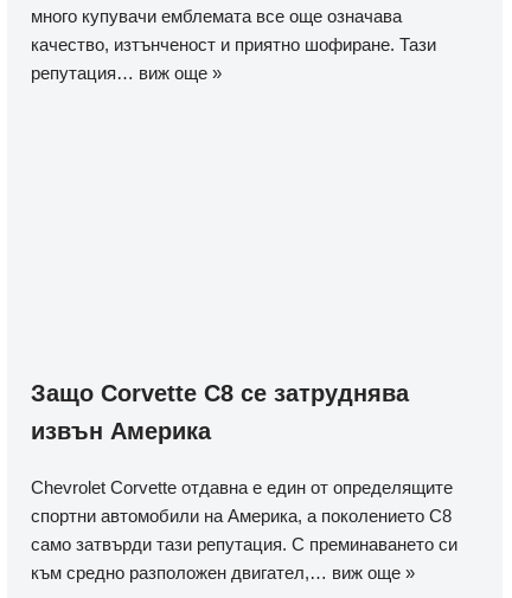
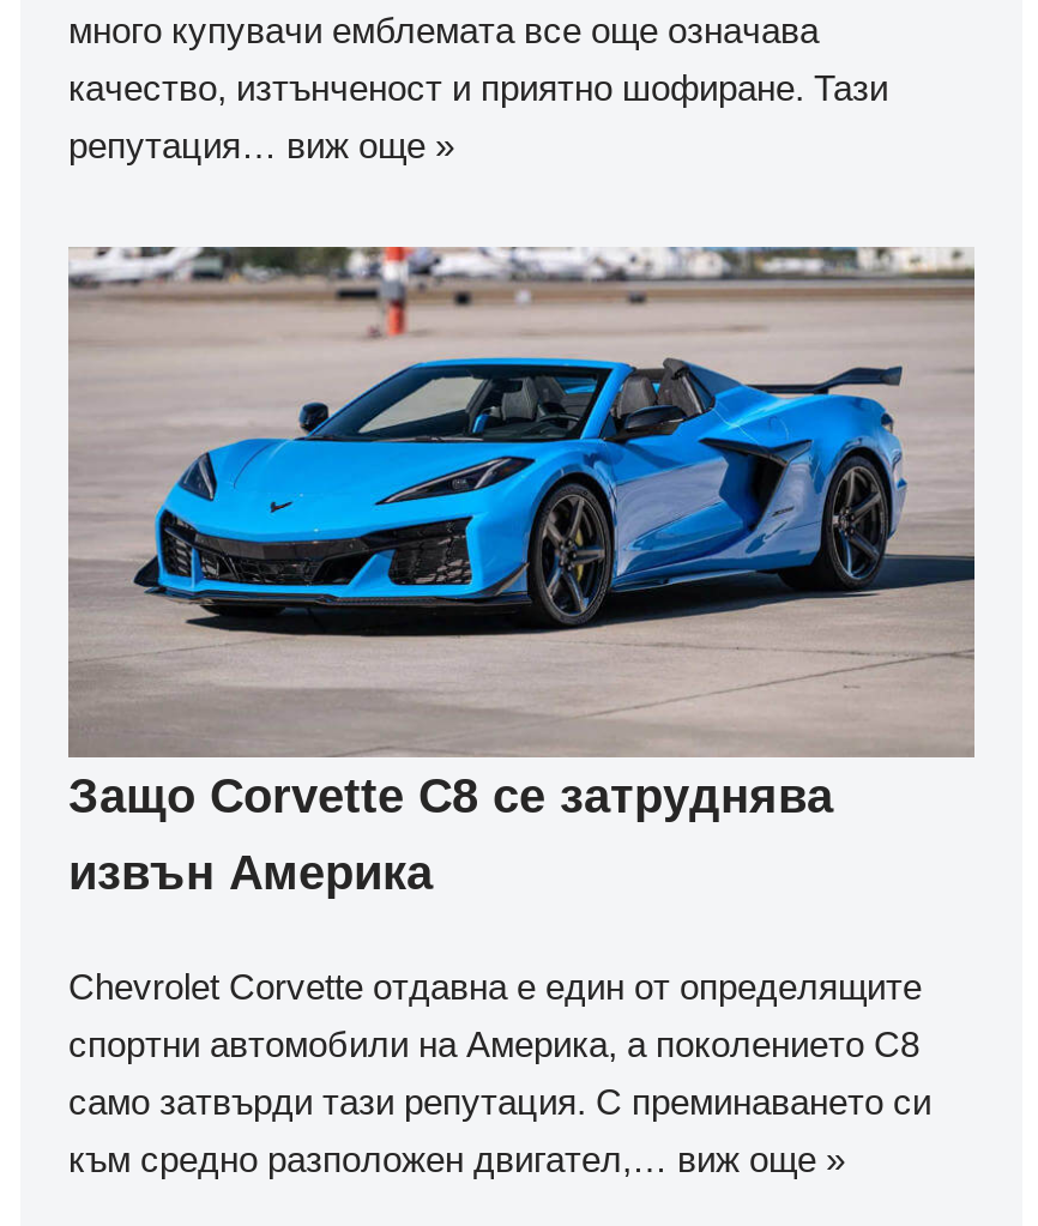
+ [image]
